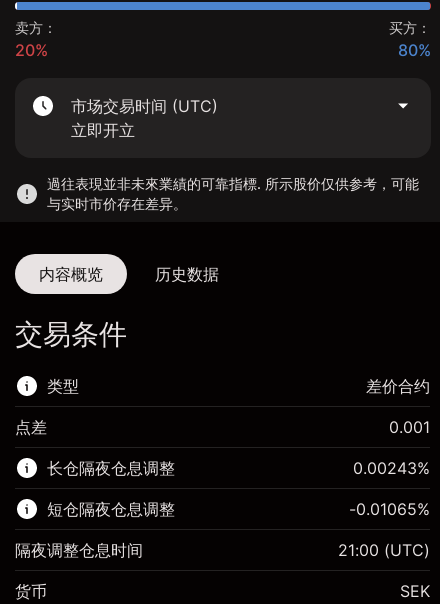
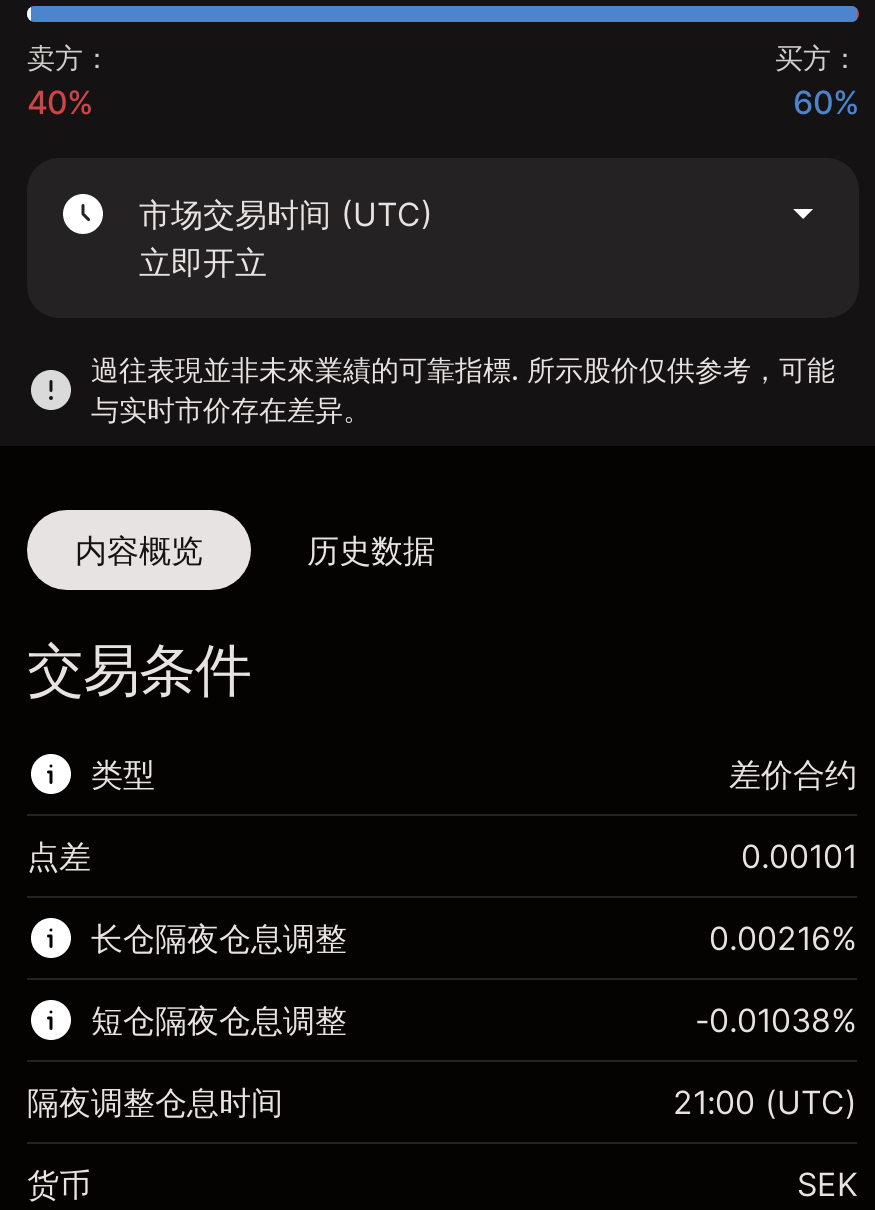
- 20%
+ 40%

- 80%
+ 60%

- 0.001
+ 0.00101

- 0.00243%
+ 0.00216%

- -0.01065%
+ -0.01038%
